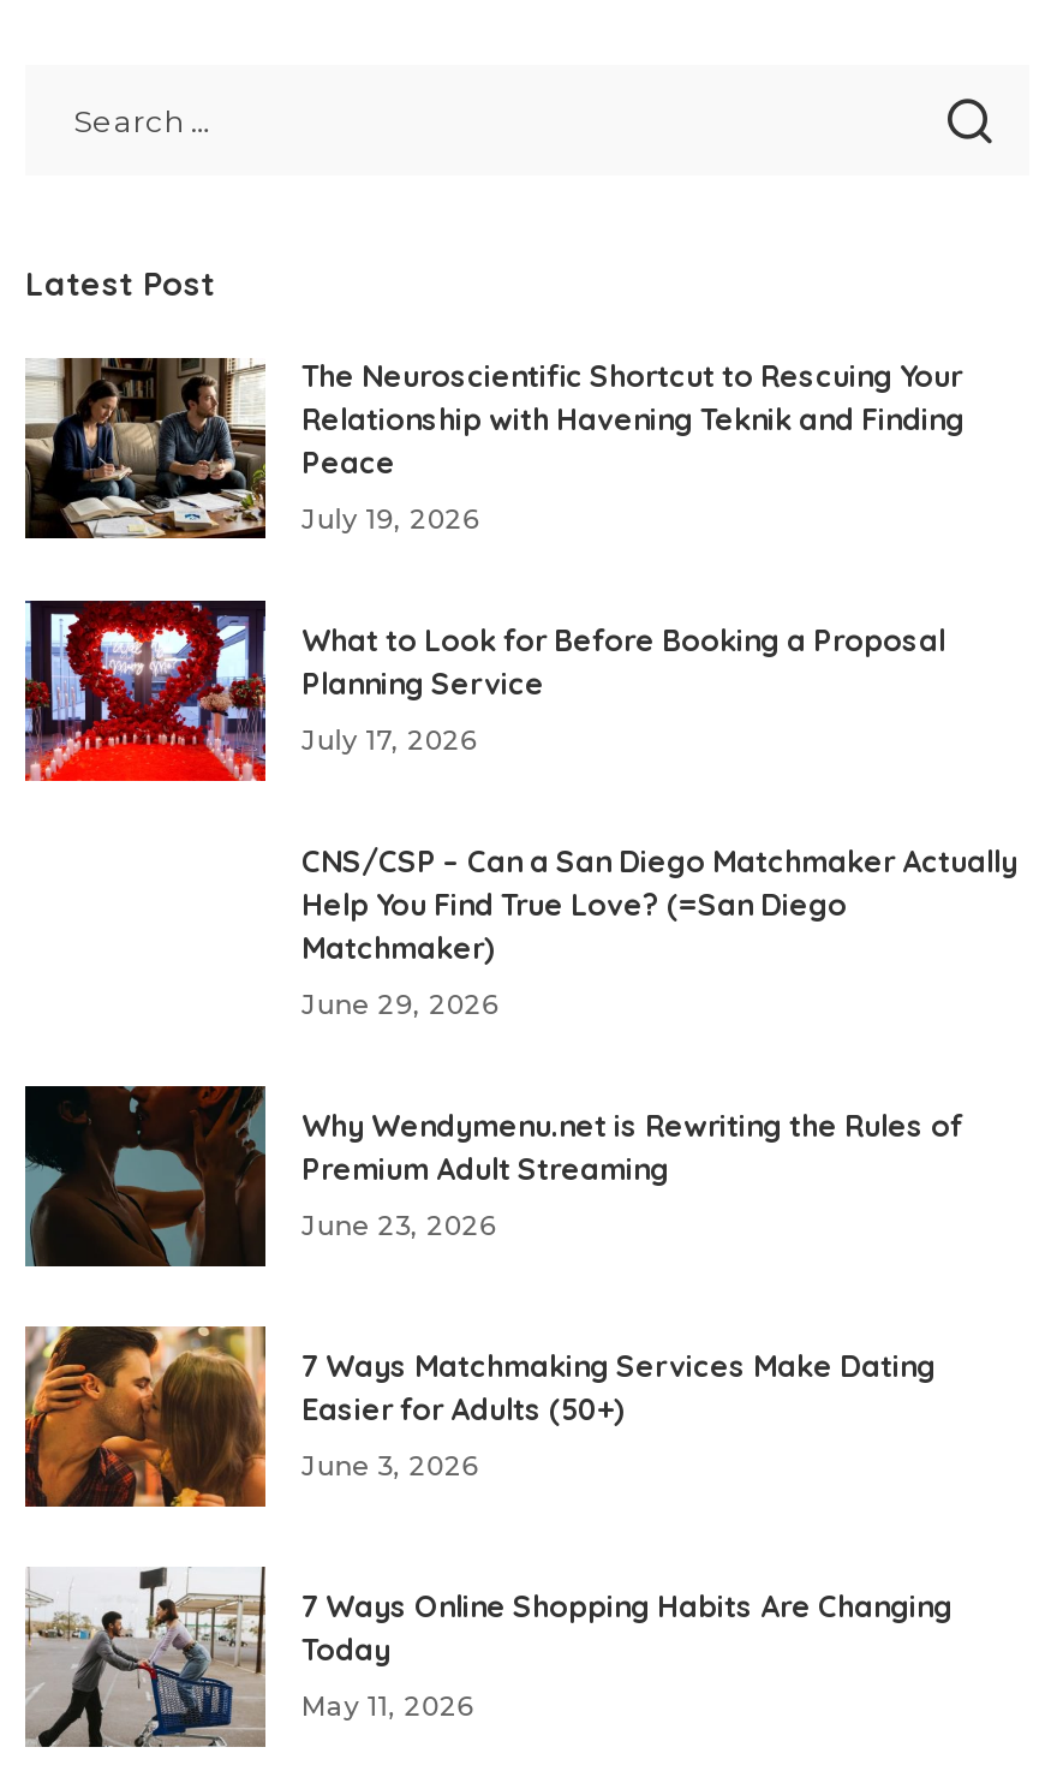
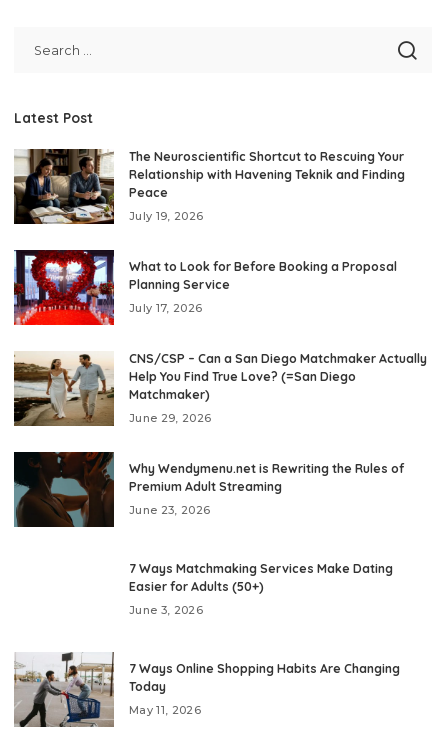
+ [image]

- [image]
